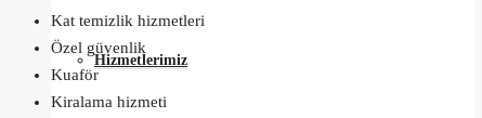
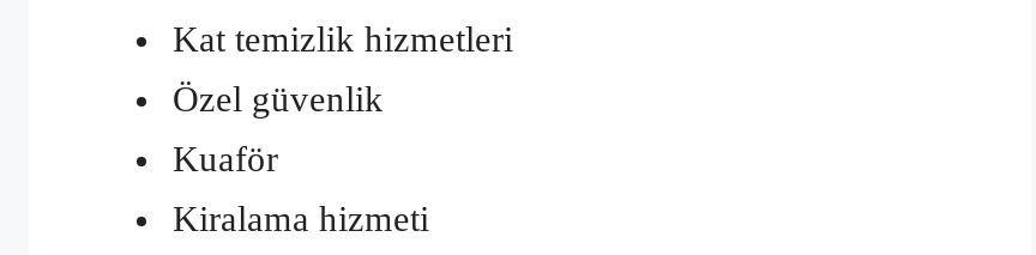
- Hizmetlerimiz
